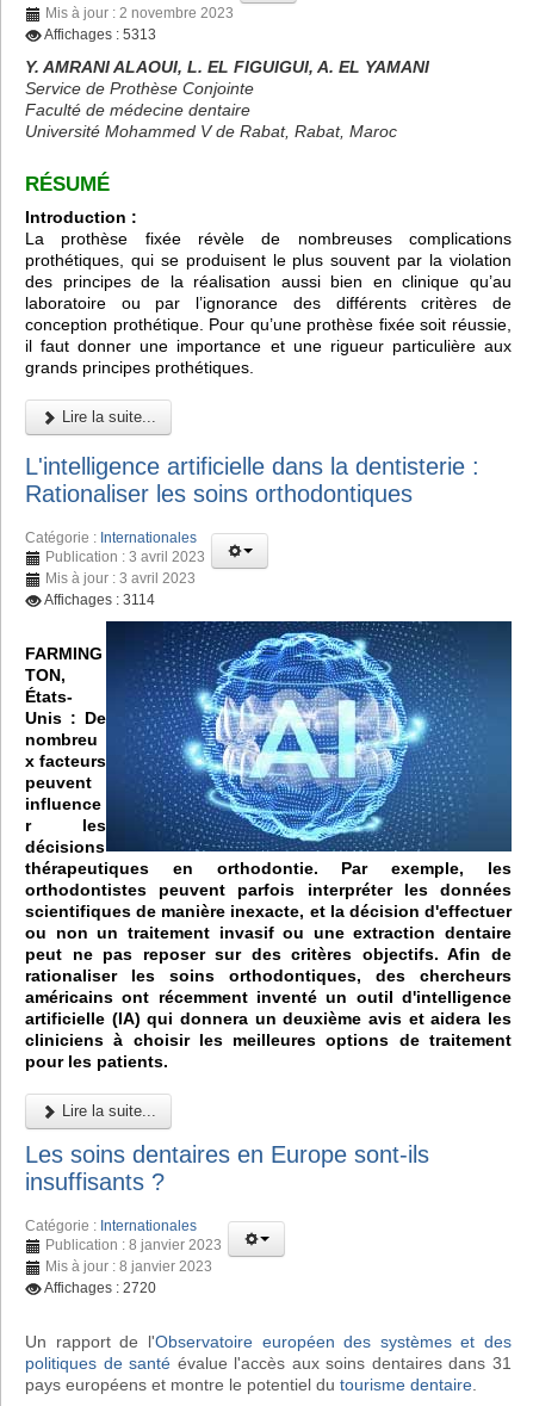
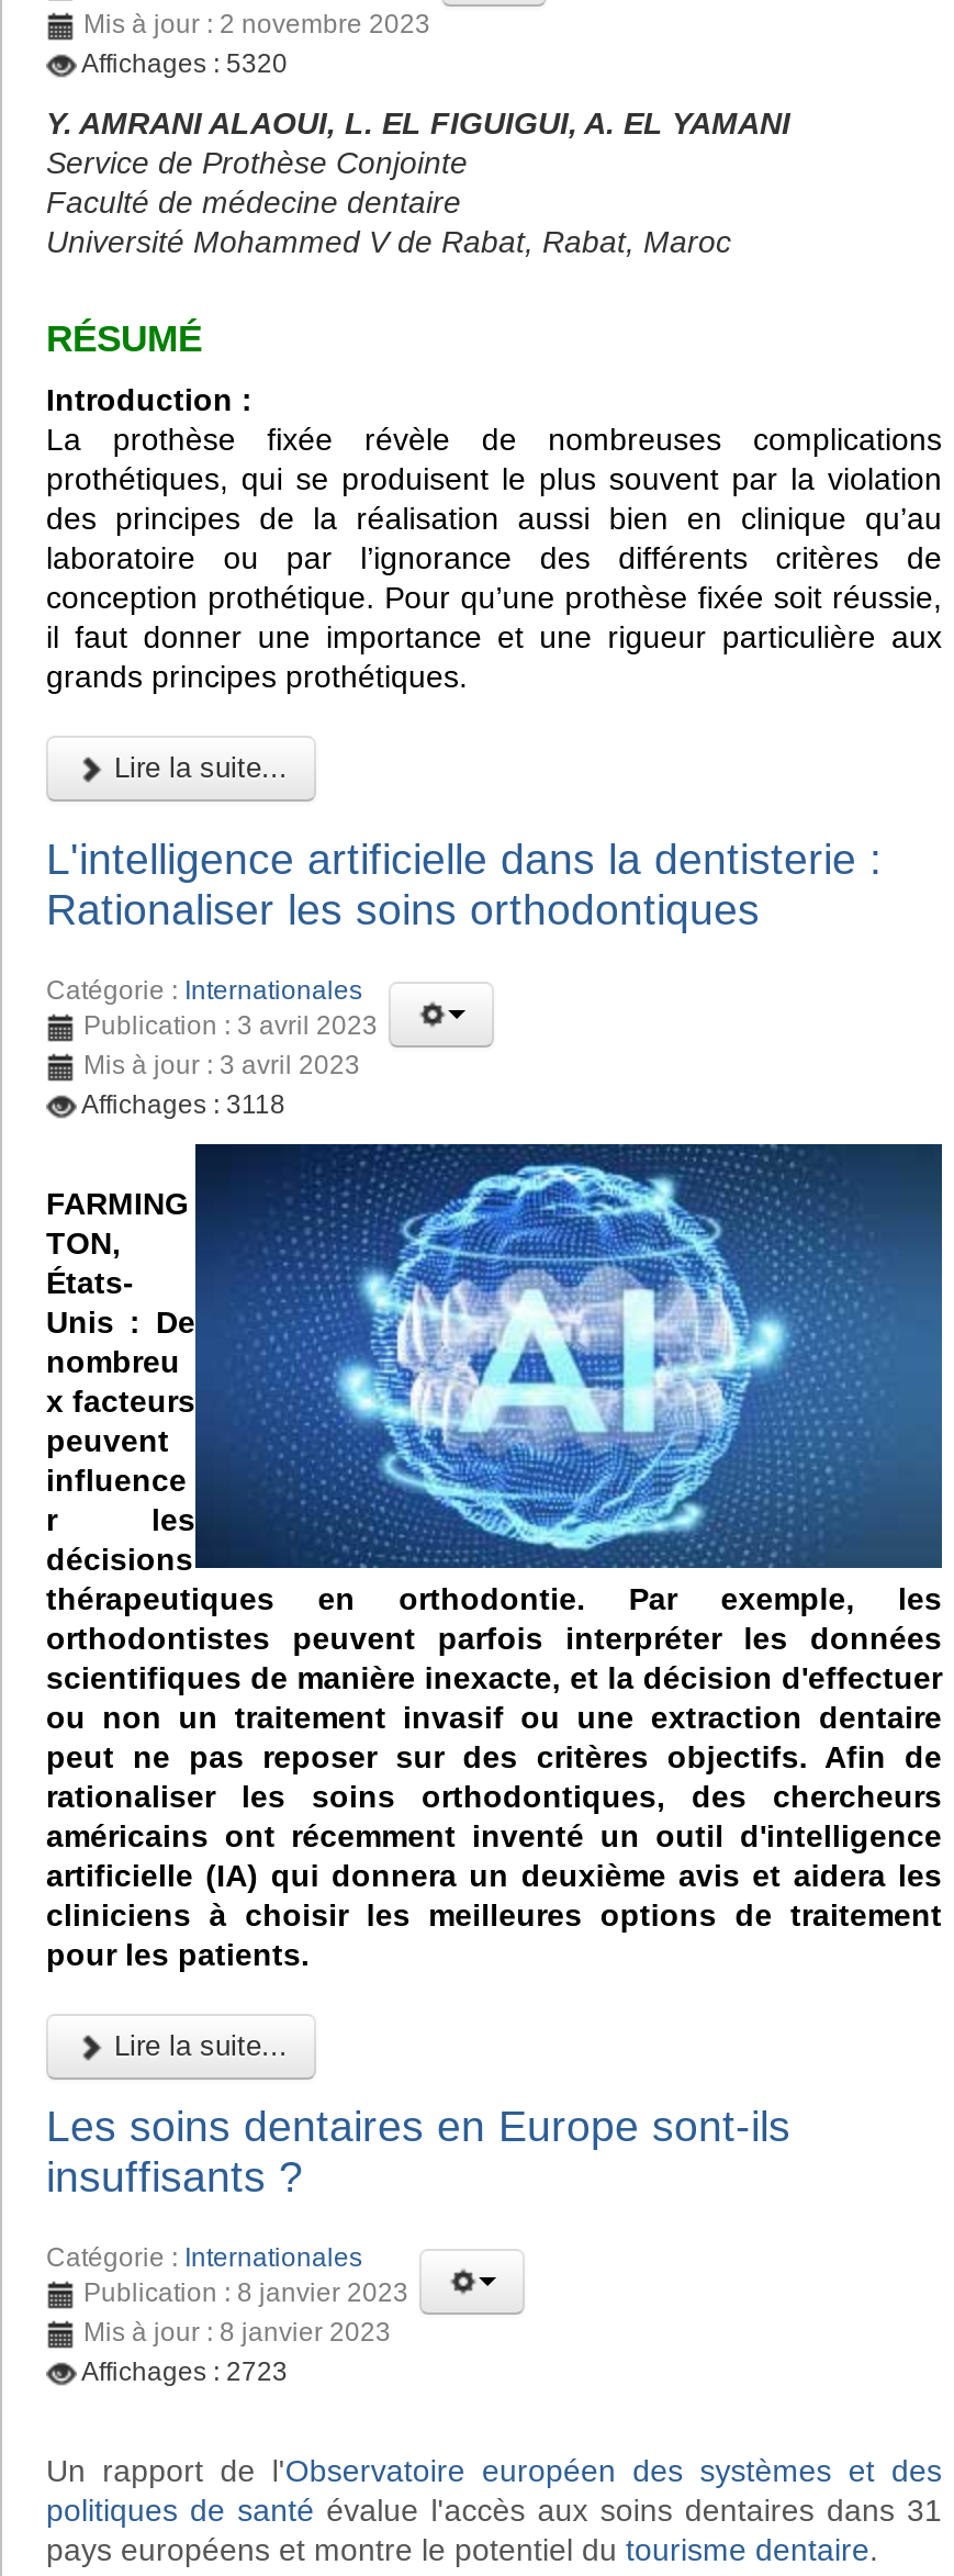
- Affichages : 5313
+ Affichages : 5320

- Affichages : 3114
+ Affichages : 3118

- Affichages : 2720
+ Affichages : 2723
